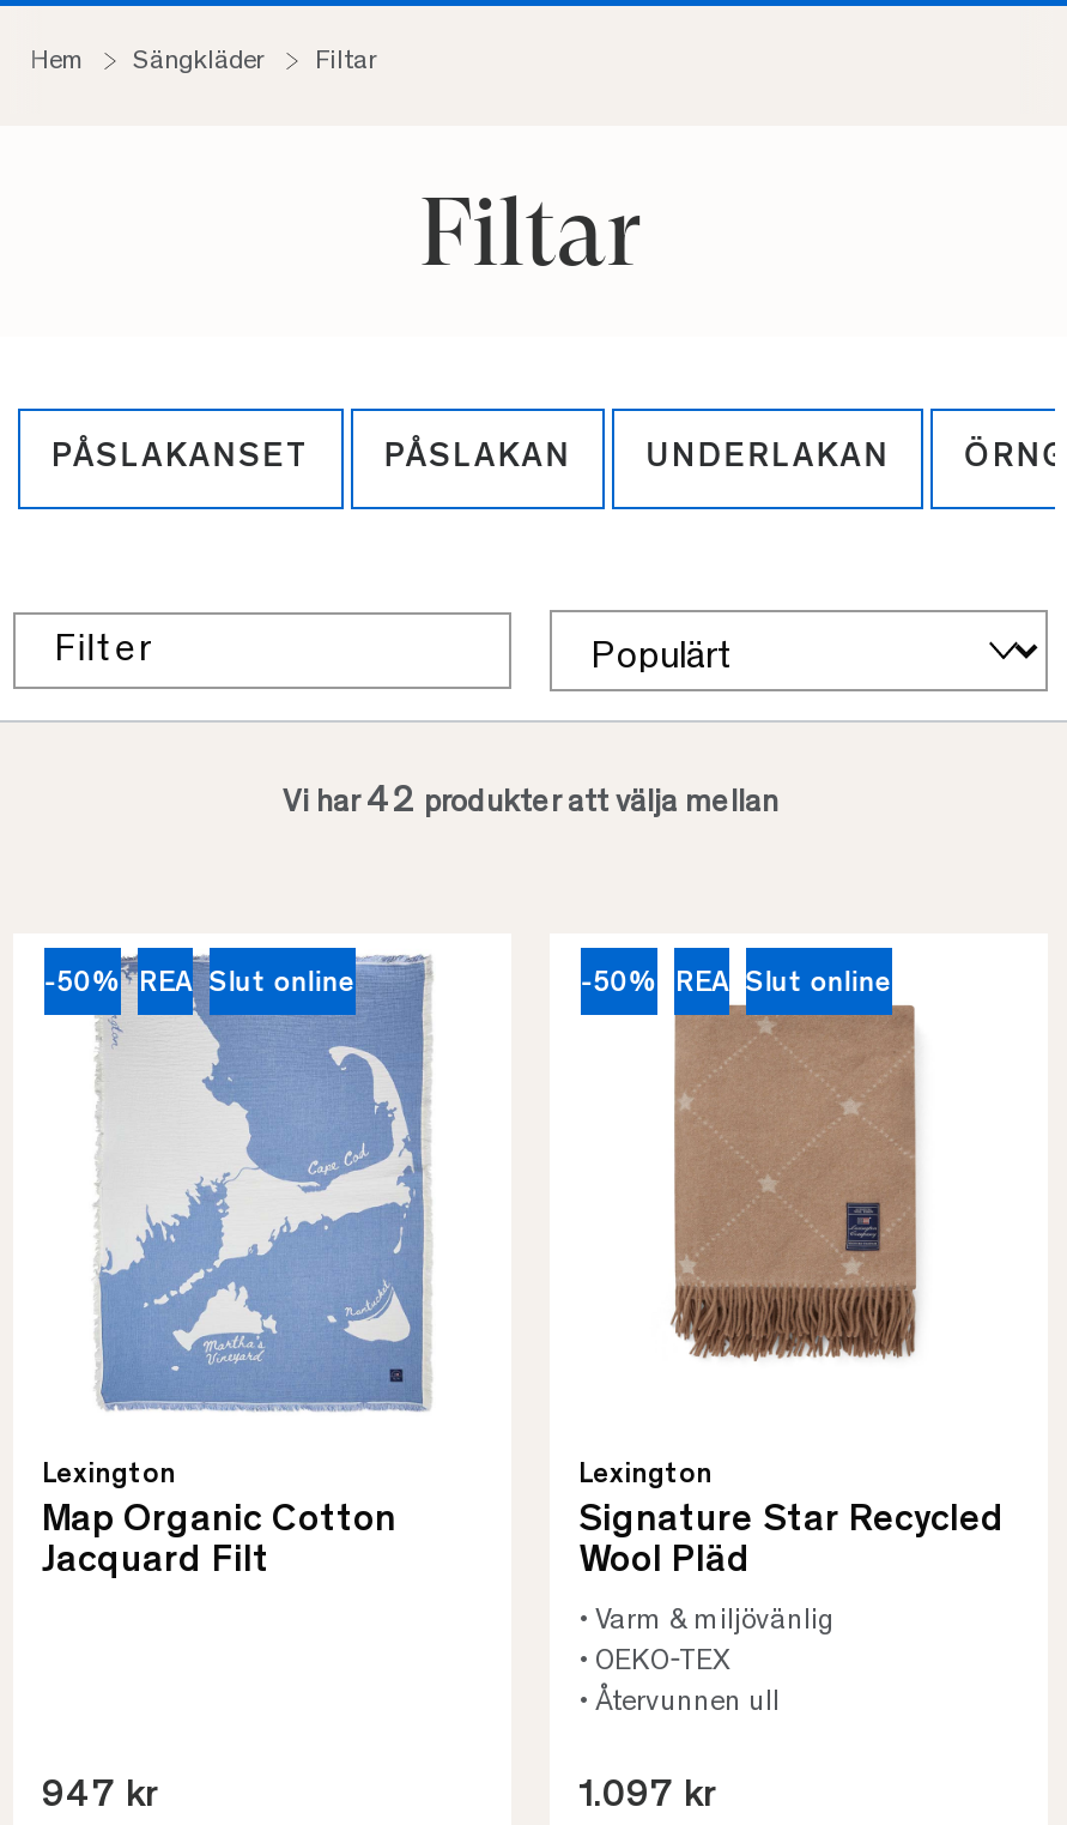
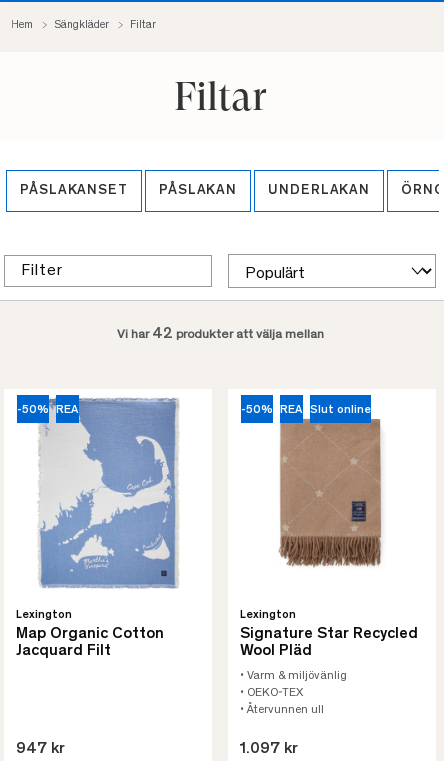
- Slut online
